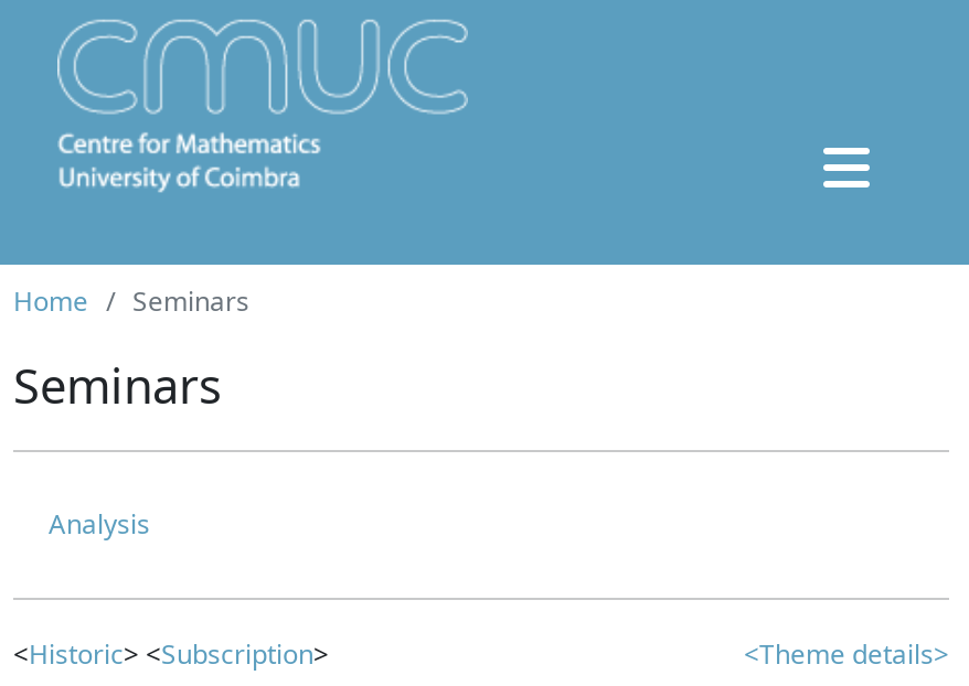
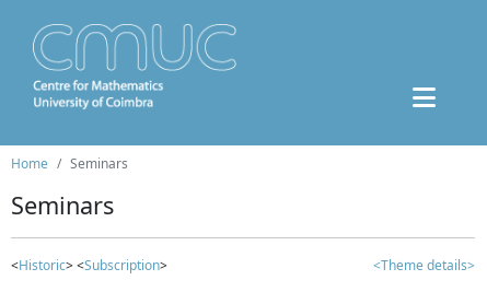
- Analysis
